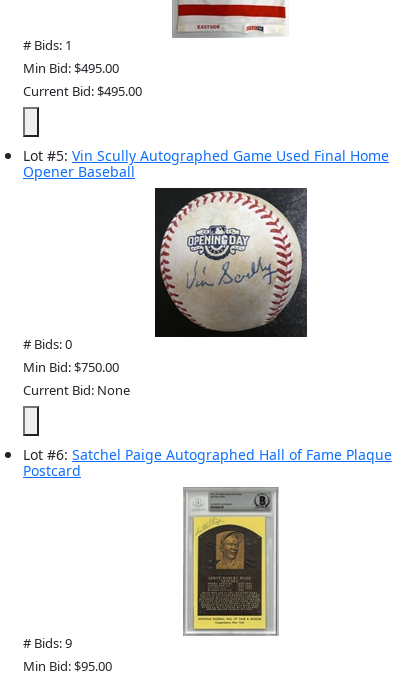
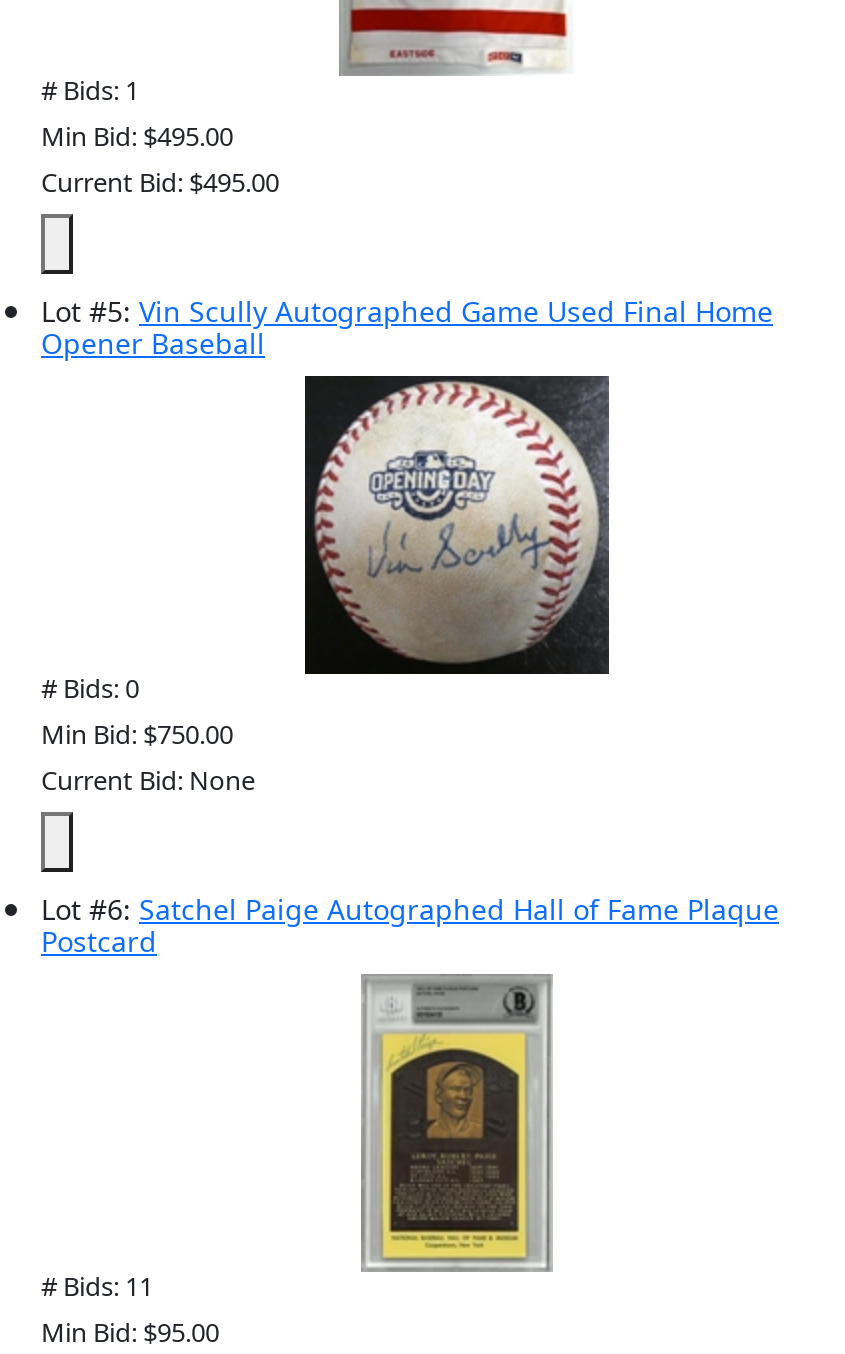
- # Bids: 9
+ # Bids: 11
